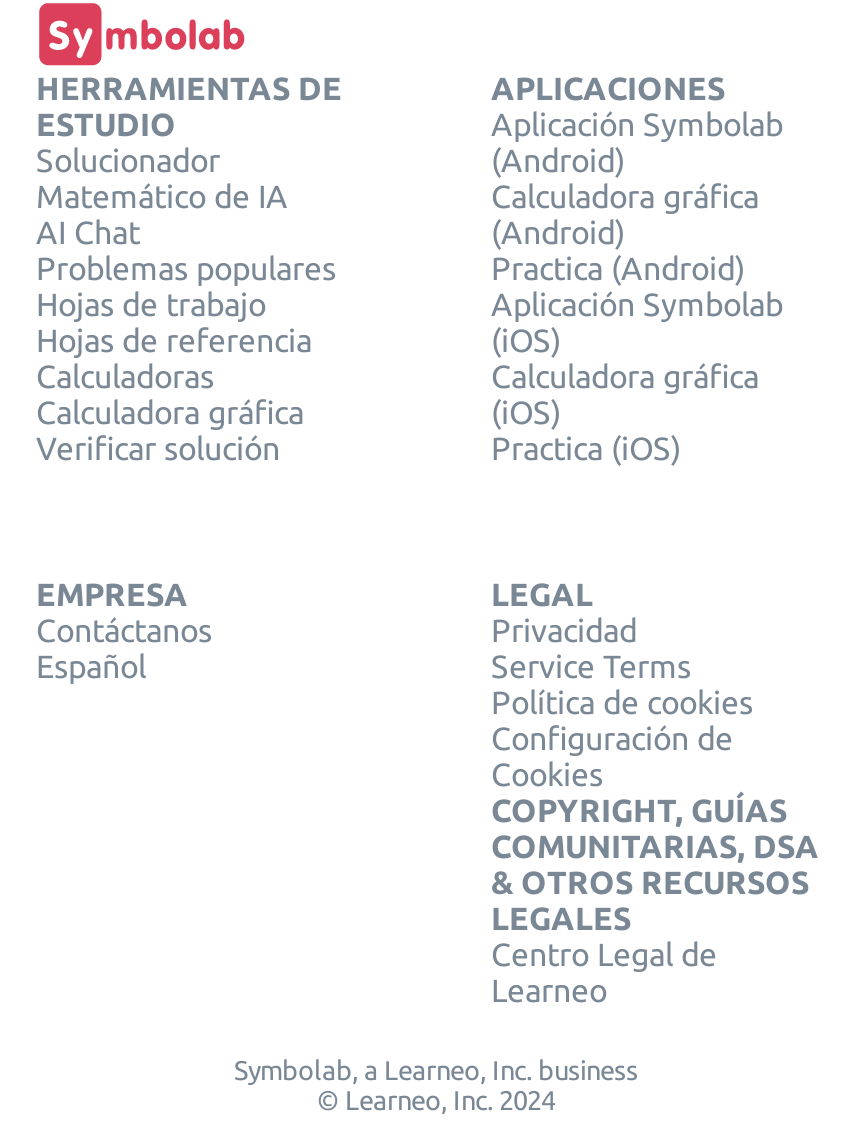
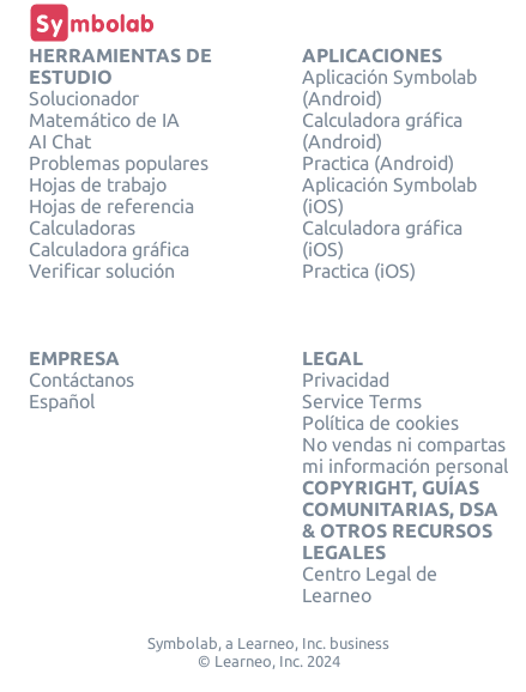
- Configuración de
- Cookies
+ No vendas ni compartas
+ mi información personal
